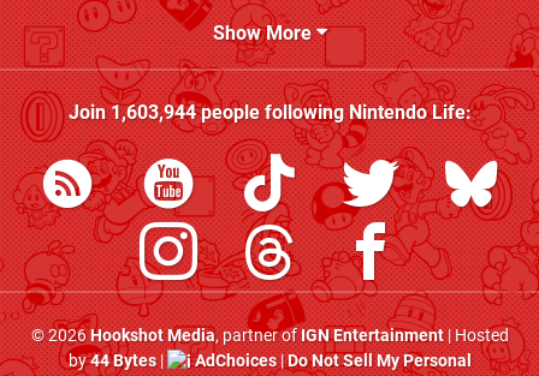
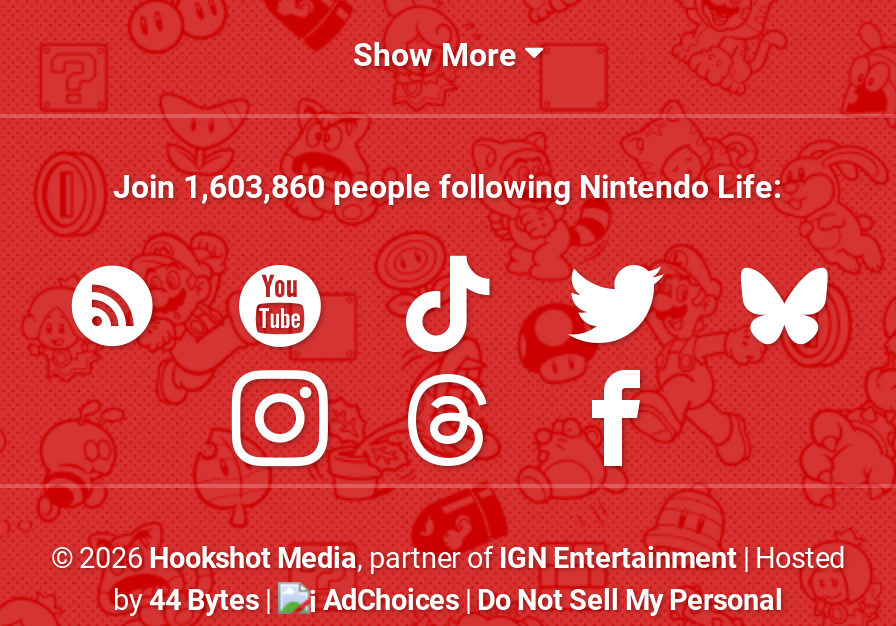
- Join 1,603,944 people following Nintendo Life:
+ Join 1,603,860 people following Nintendo Life:
